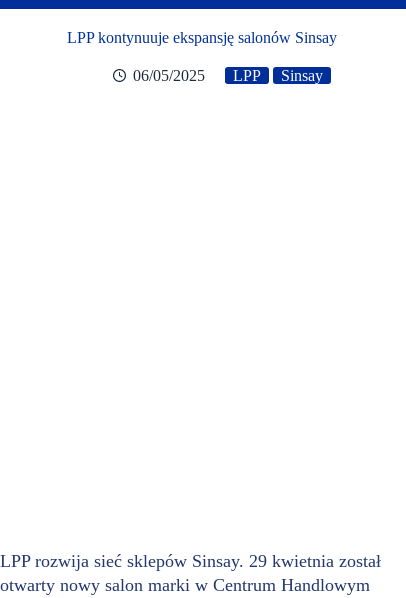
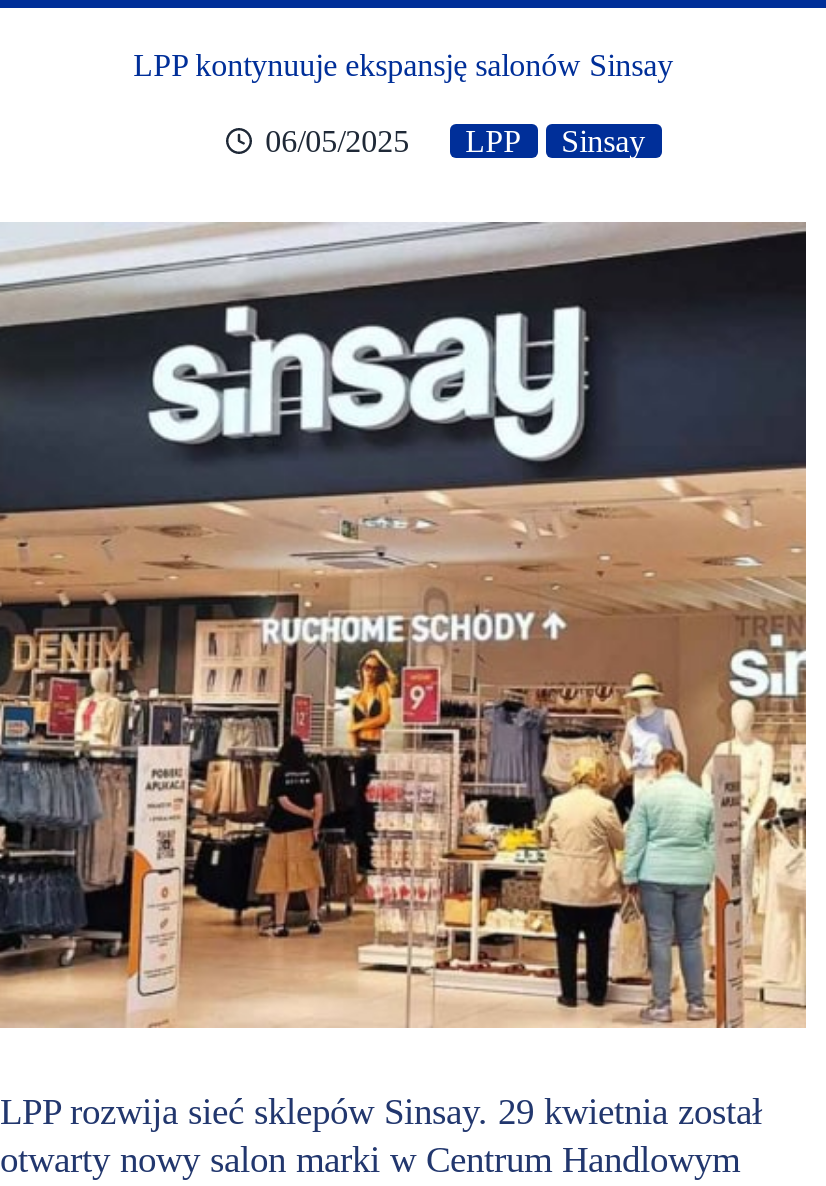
+ [image]
